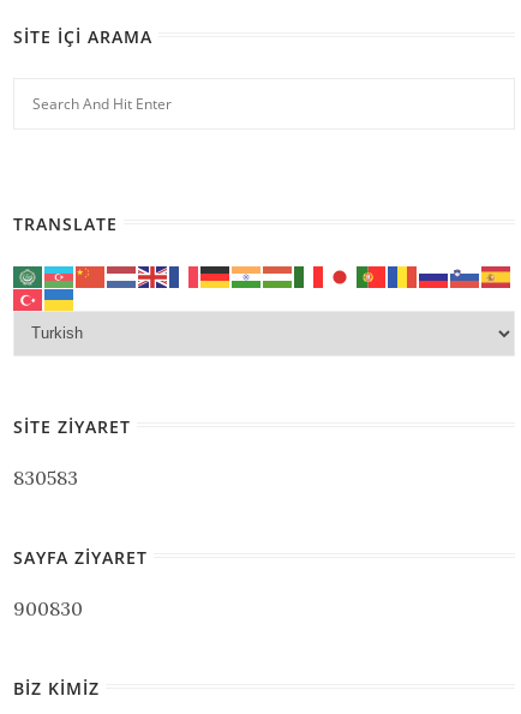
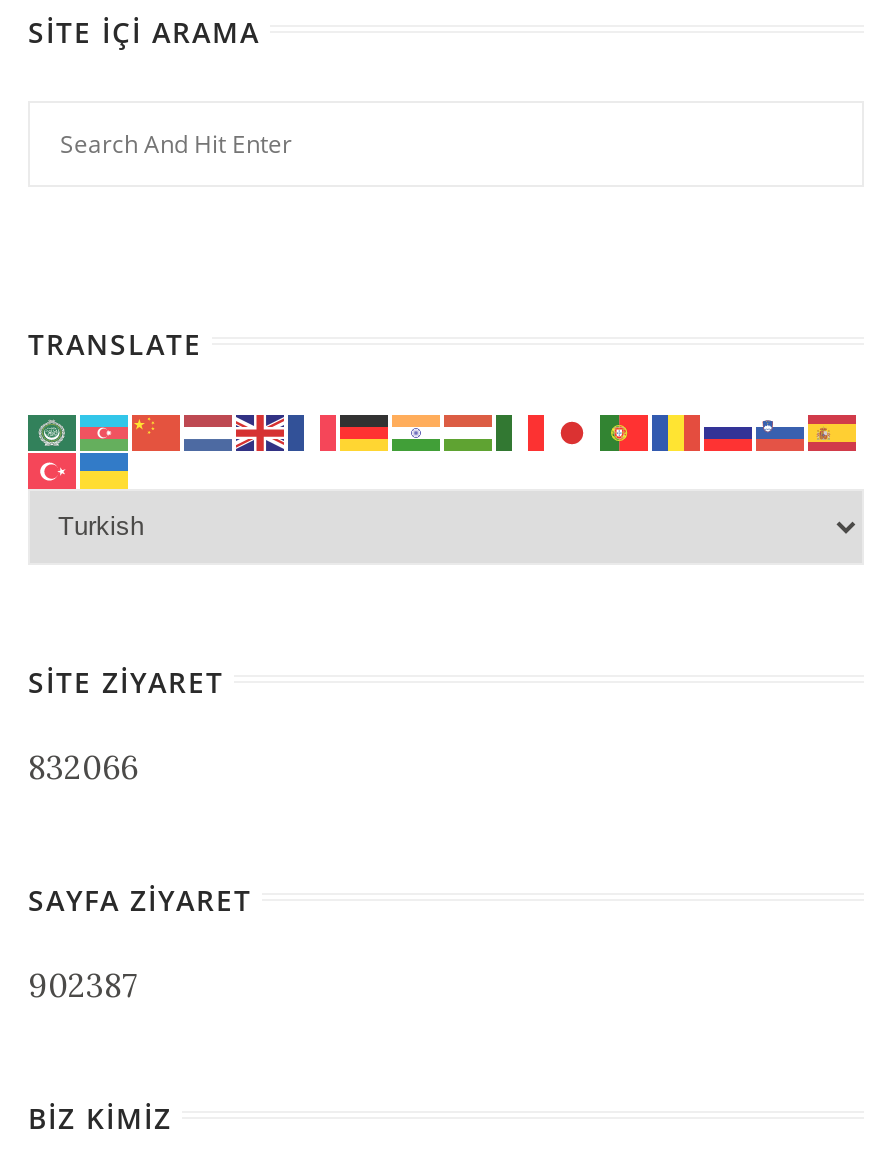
- 830583
+ 832066

- 900830
+ 902387
